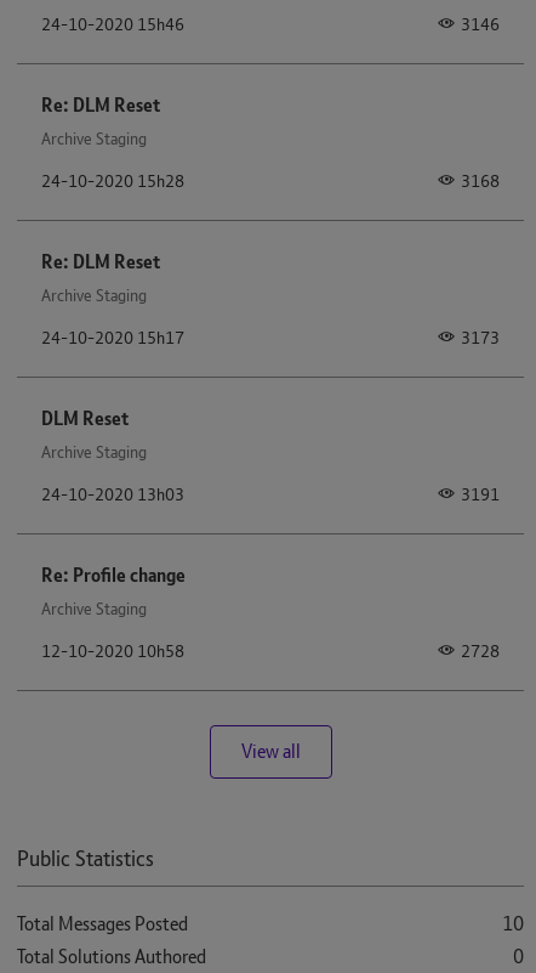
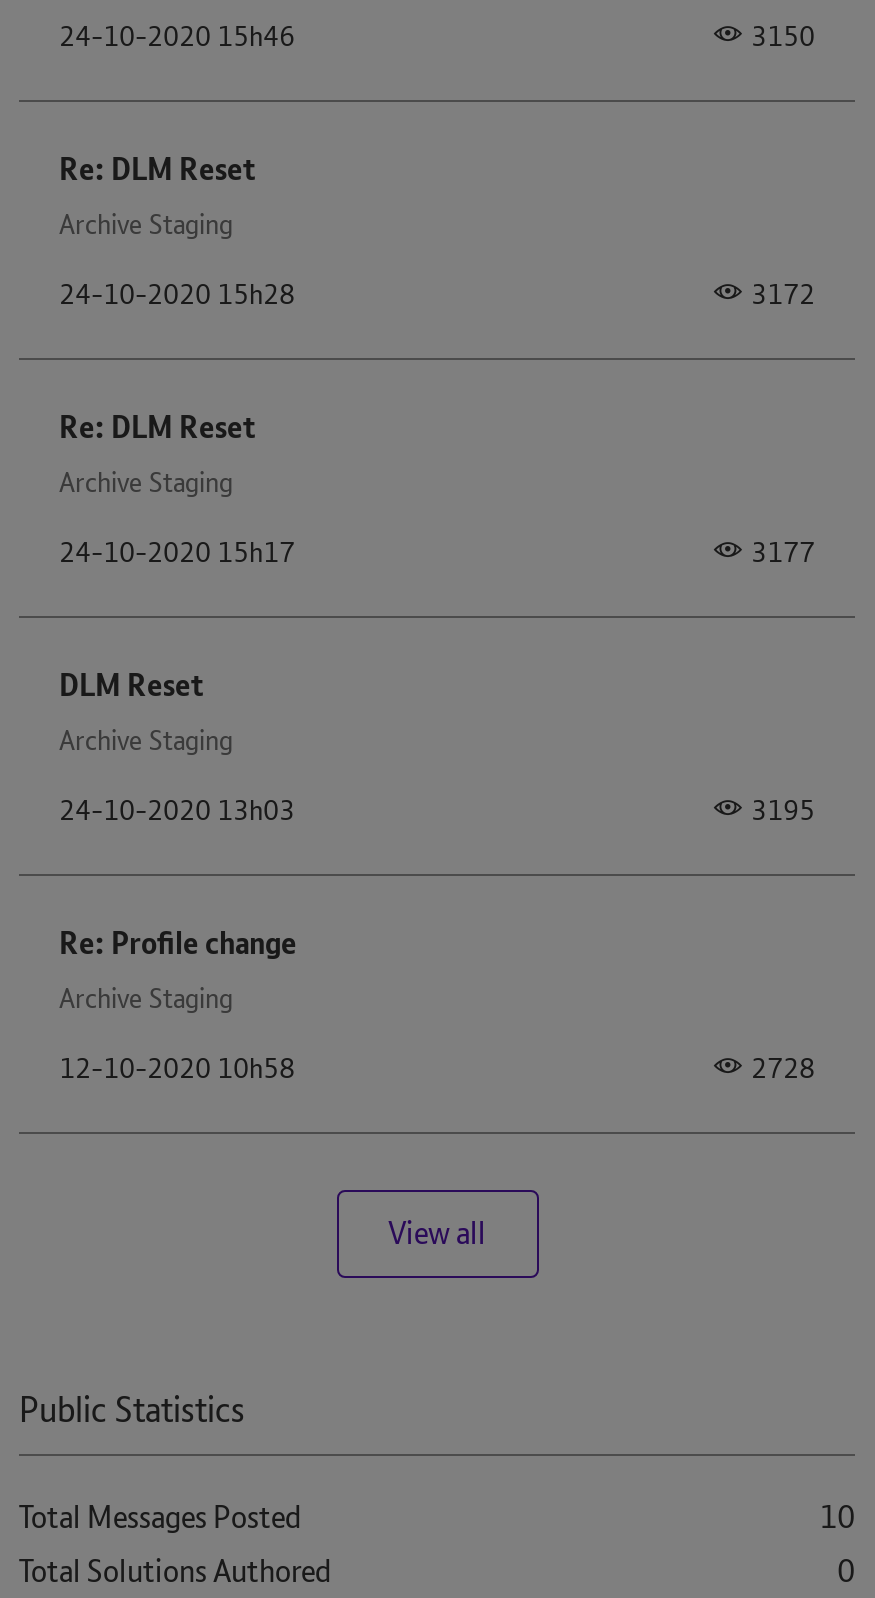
- 3146
+ 3150

- 3168
+ 3172

- 3173
+ 3177

- 3191
+ 3195
